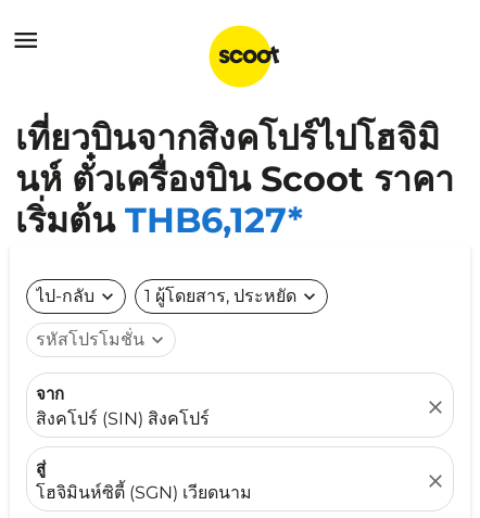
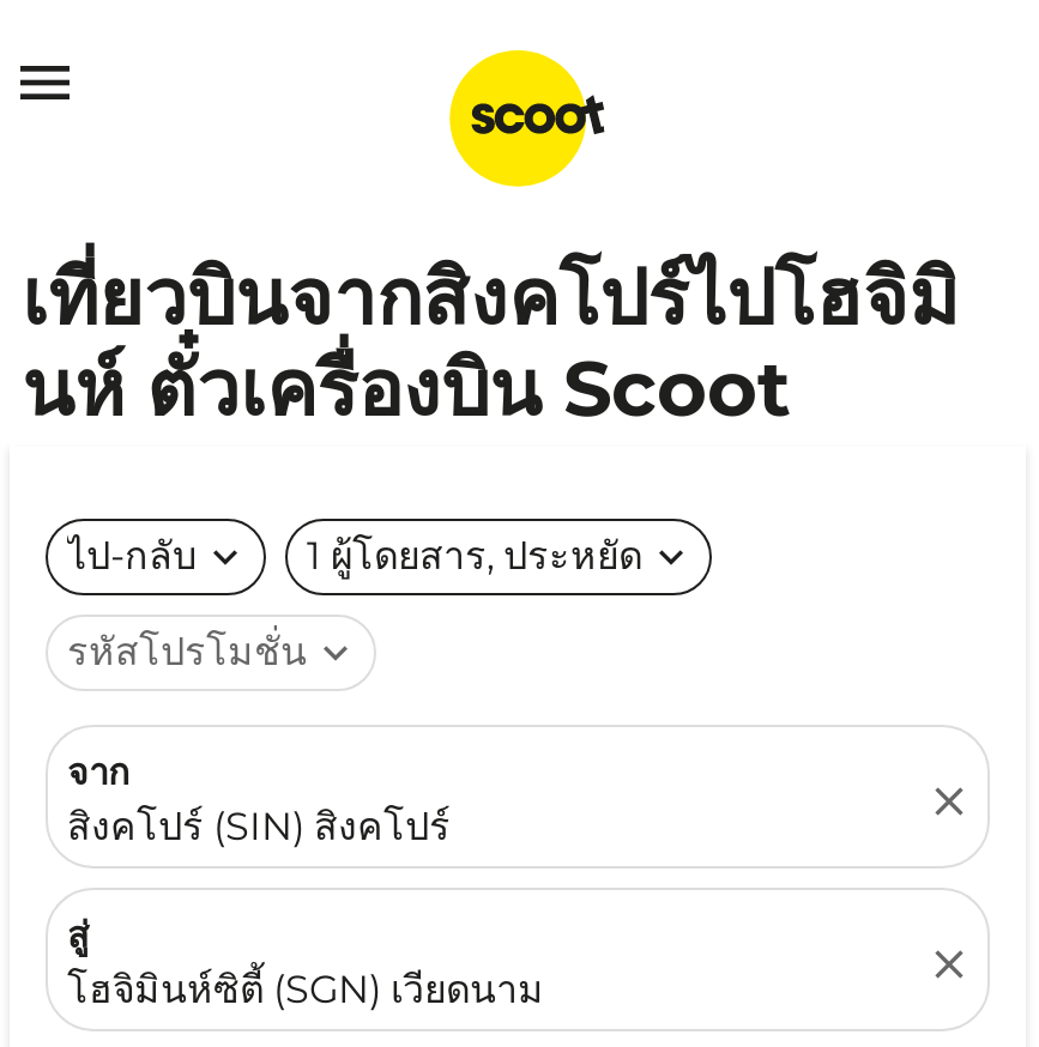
- นห์ ตั๋วเครื่องบิน Scoot ราคา
- เริ่มต้นTHB6,127*
+ นห์ ตั๋วเครื่องบิน Scoot
